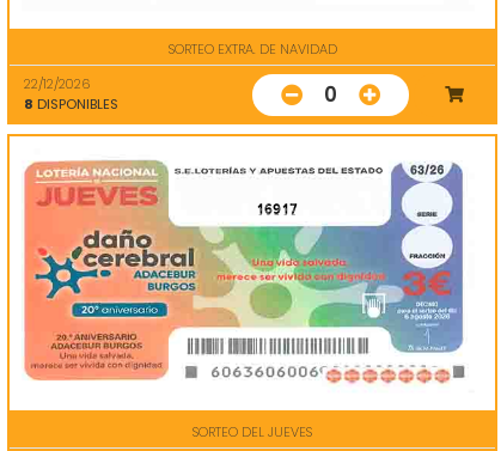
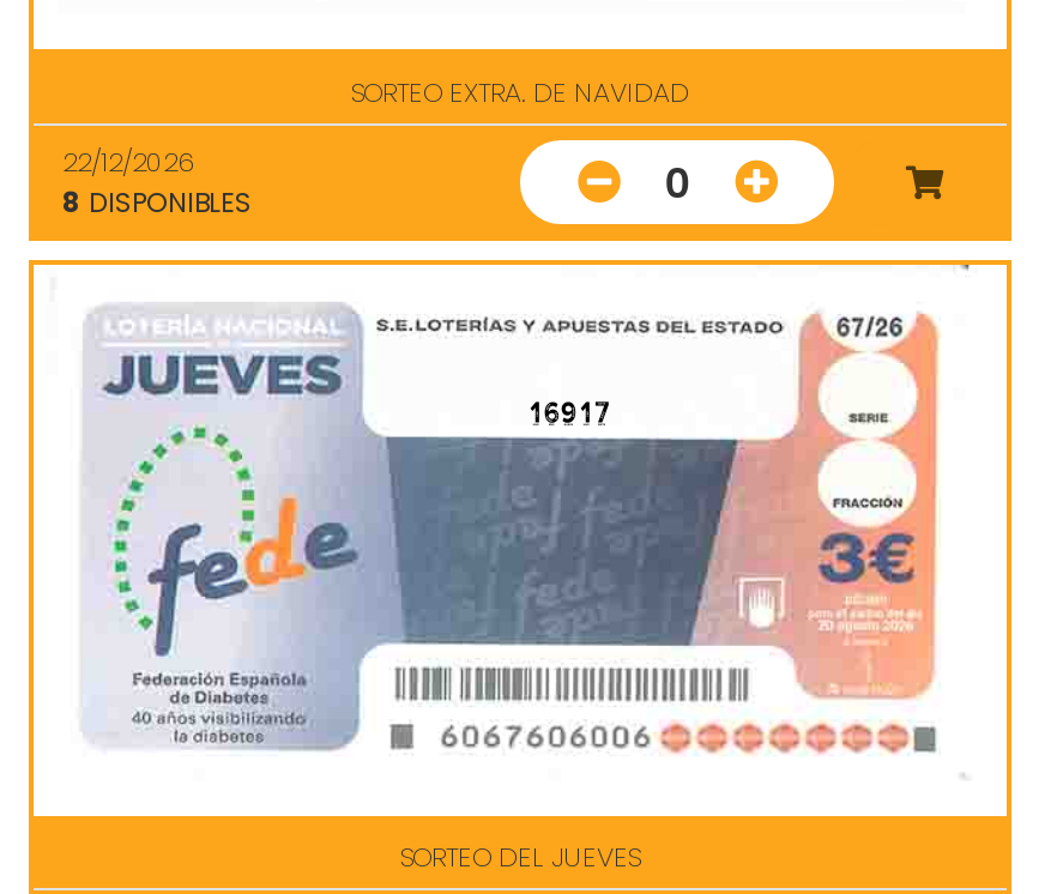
- [image]
+ [image]
